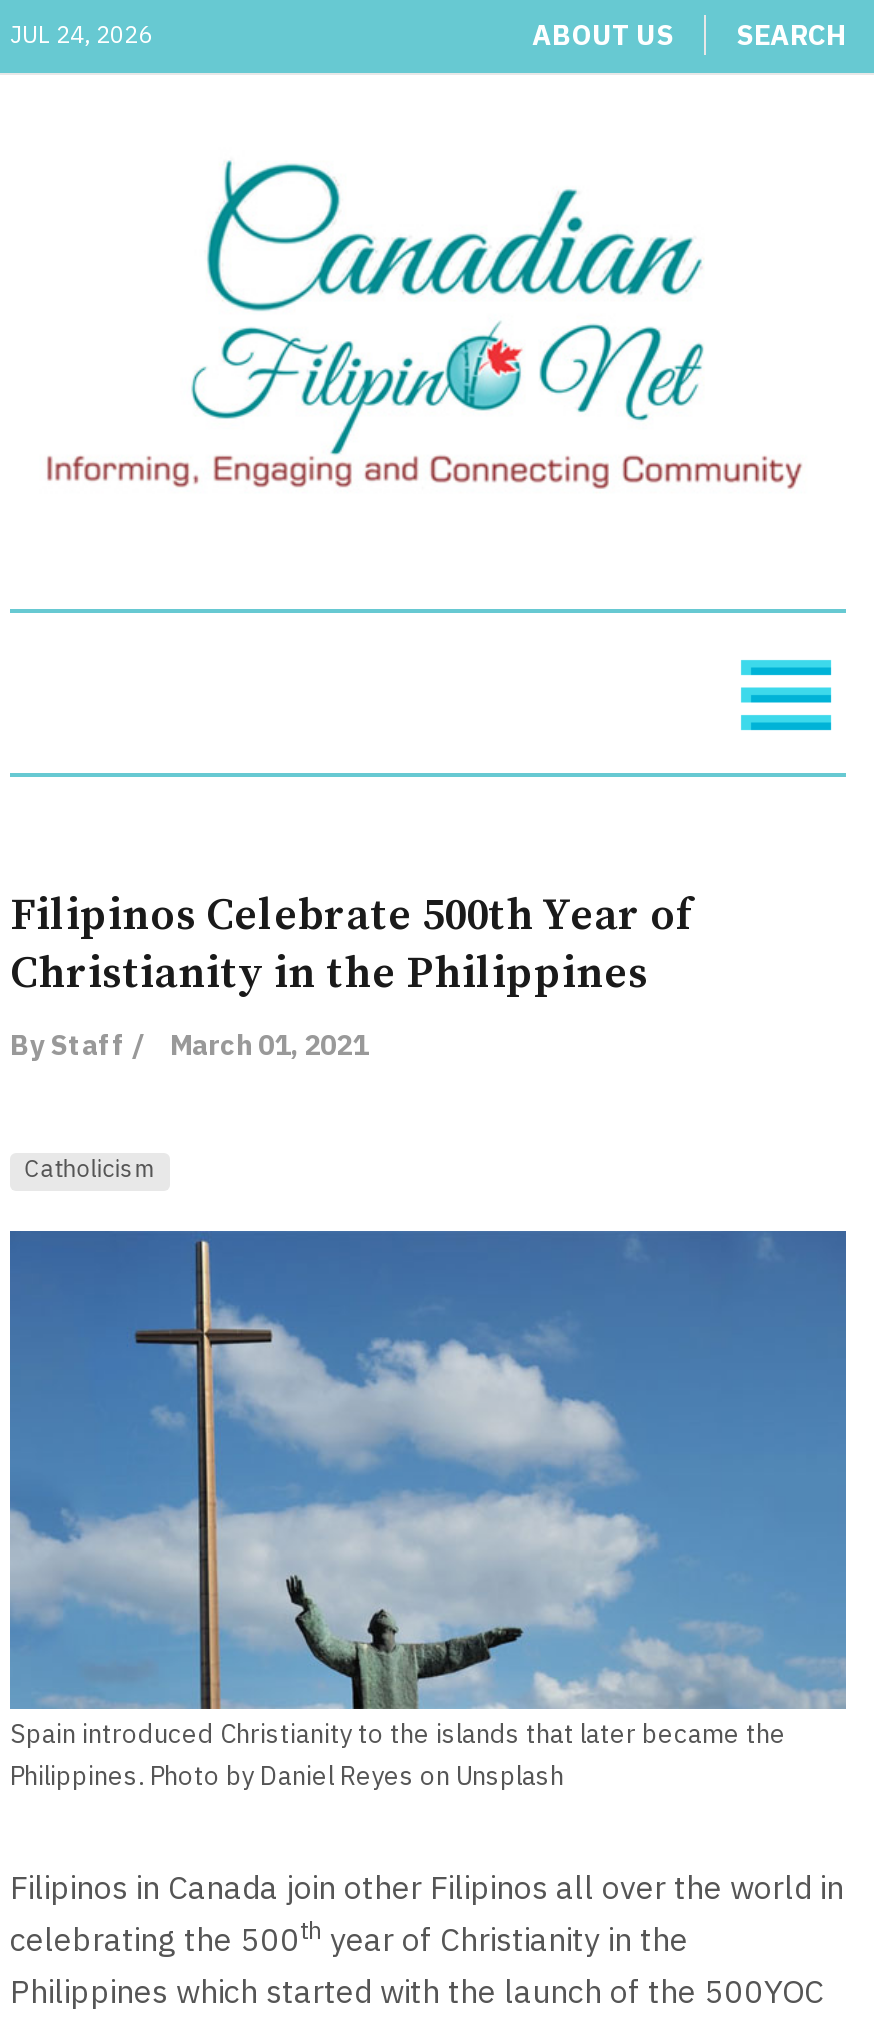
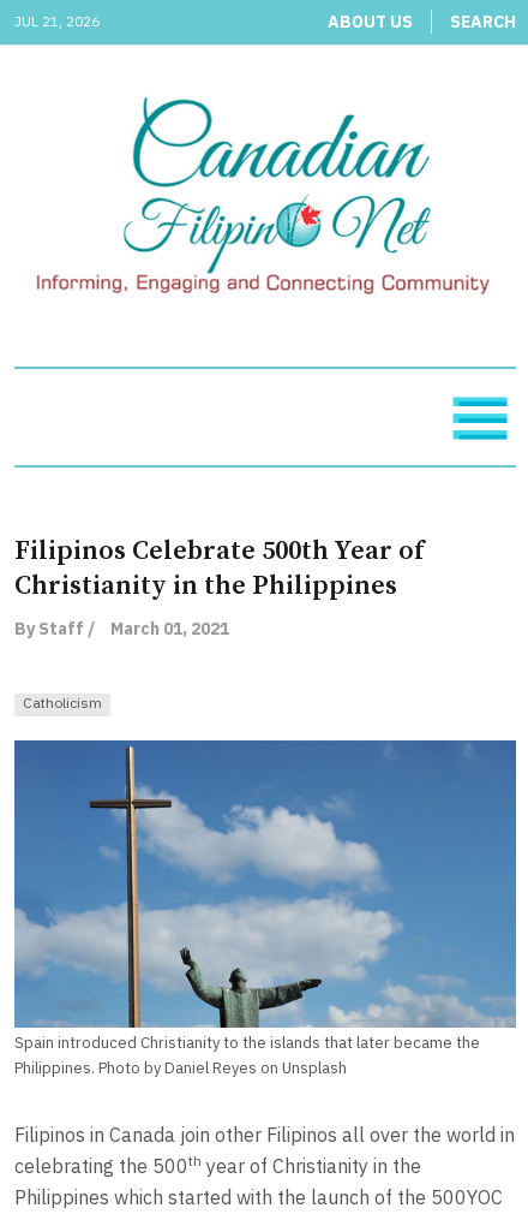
- JUL 24, 2026
+ JUL 21, 2026
